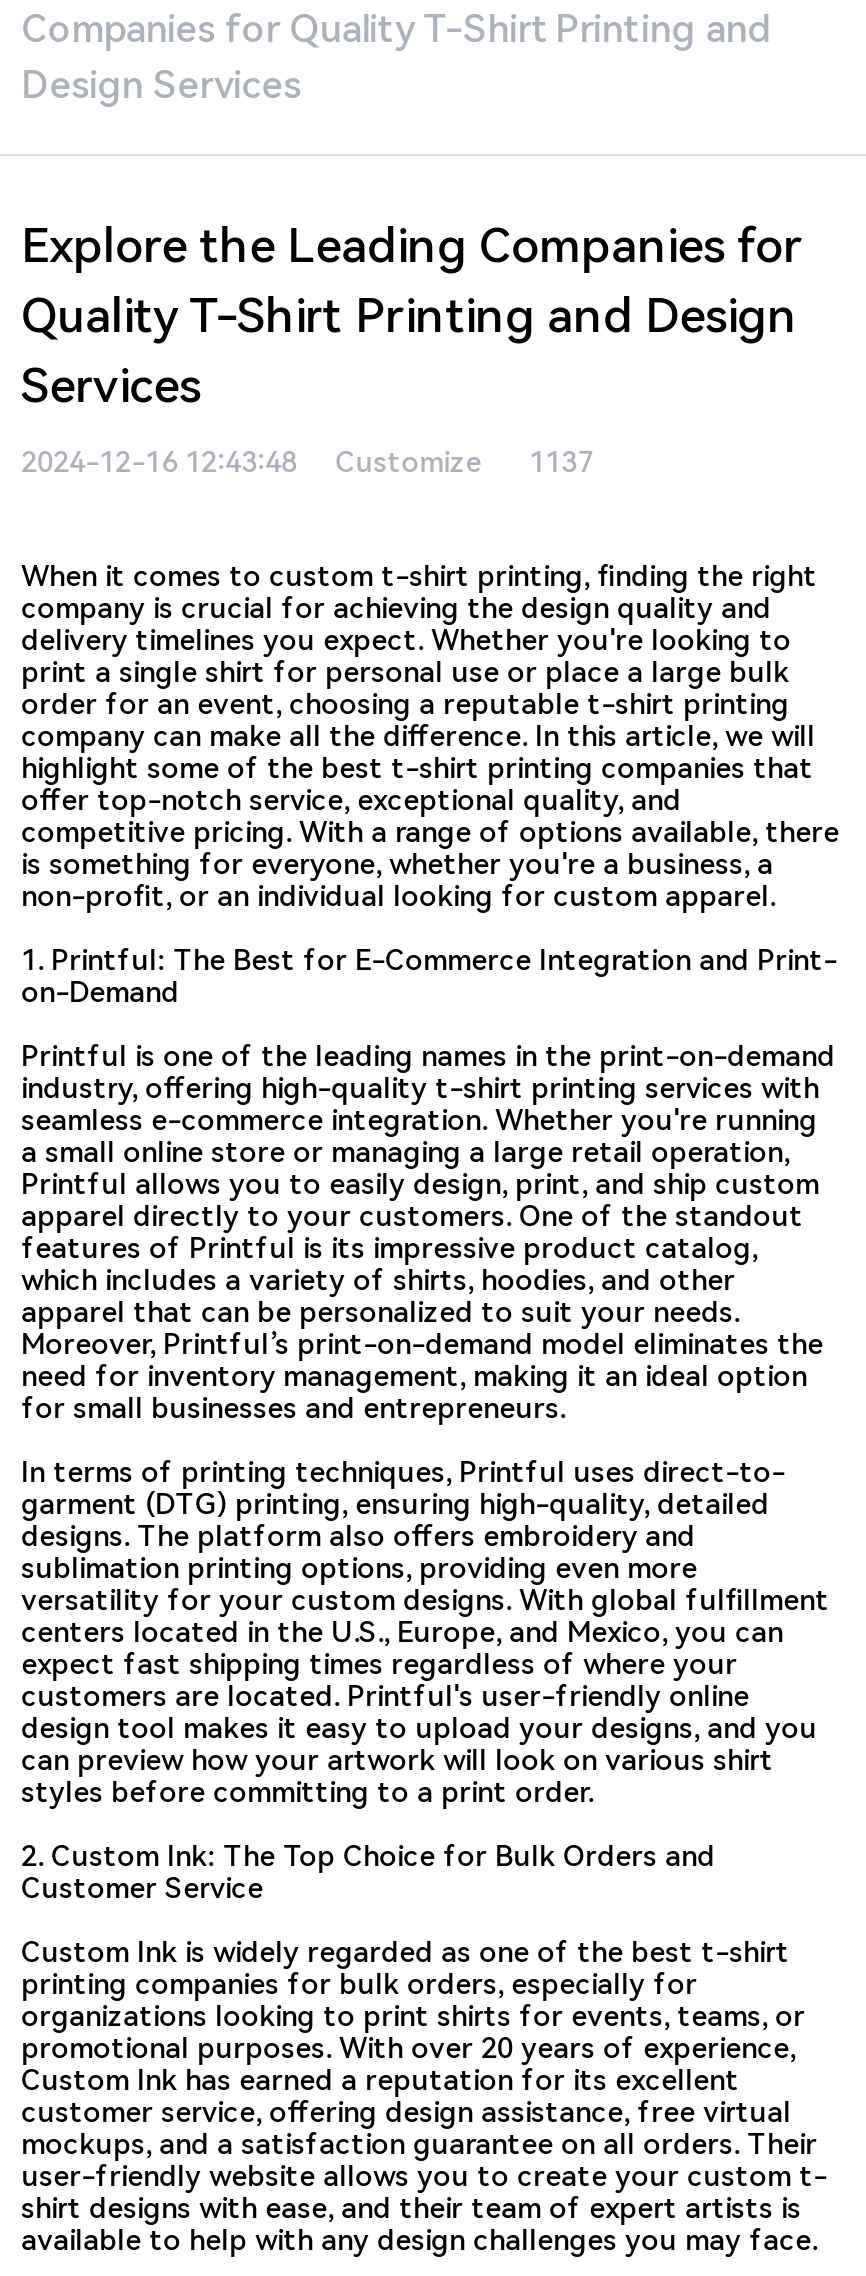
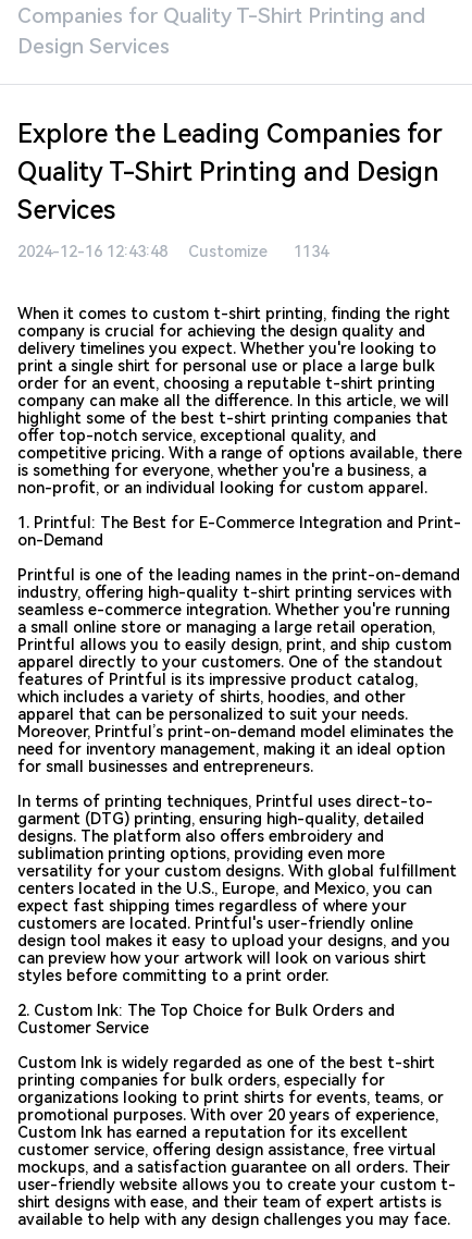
- 2024-12-16 12:43:48 Customize 1137
+ 2024-12-16 12:43:48 Customize 1134
